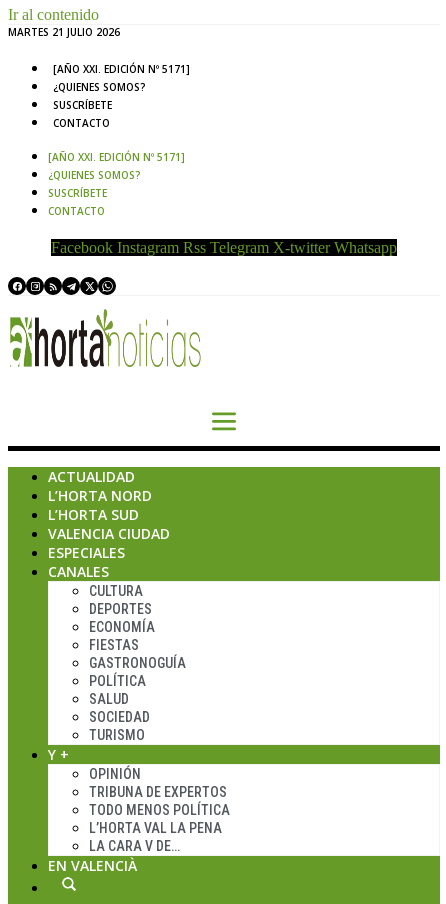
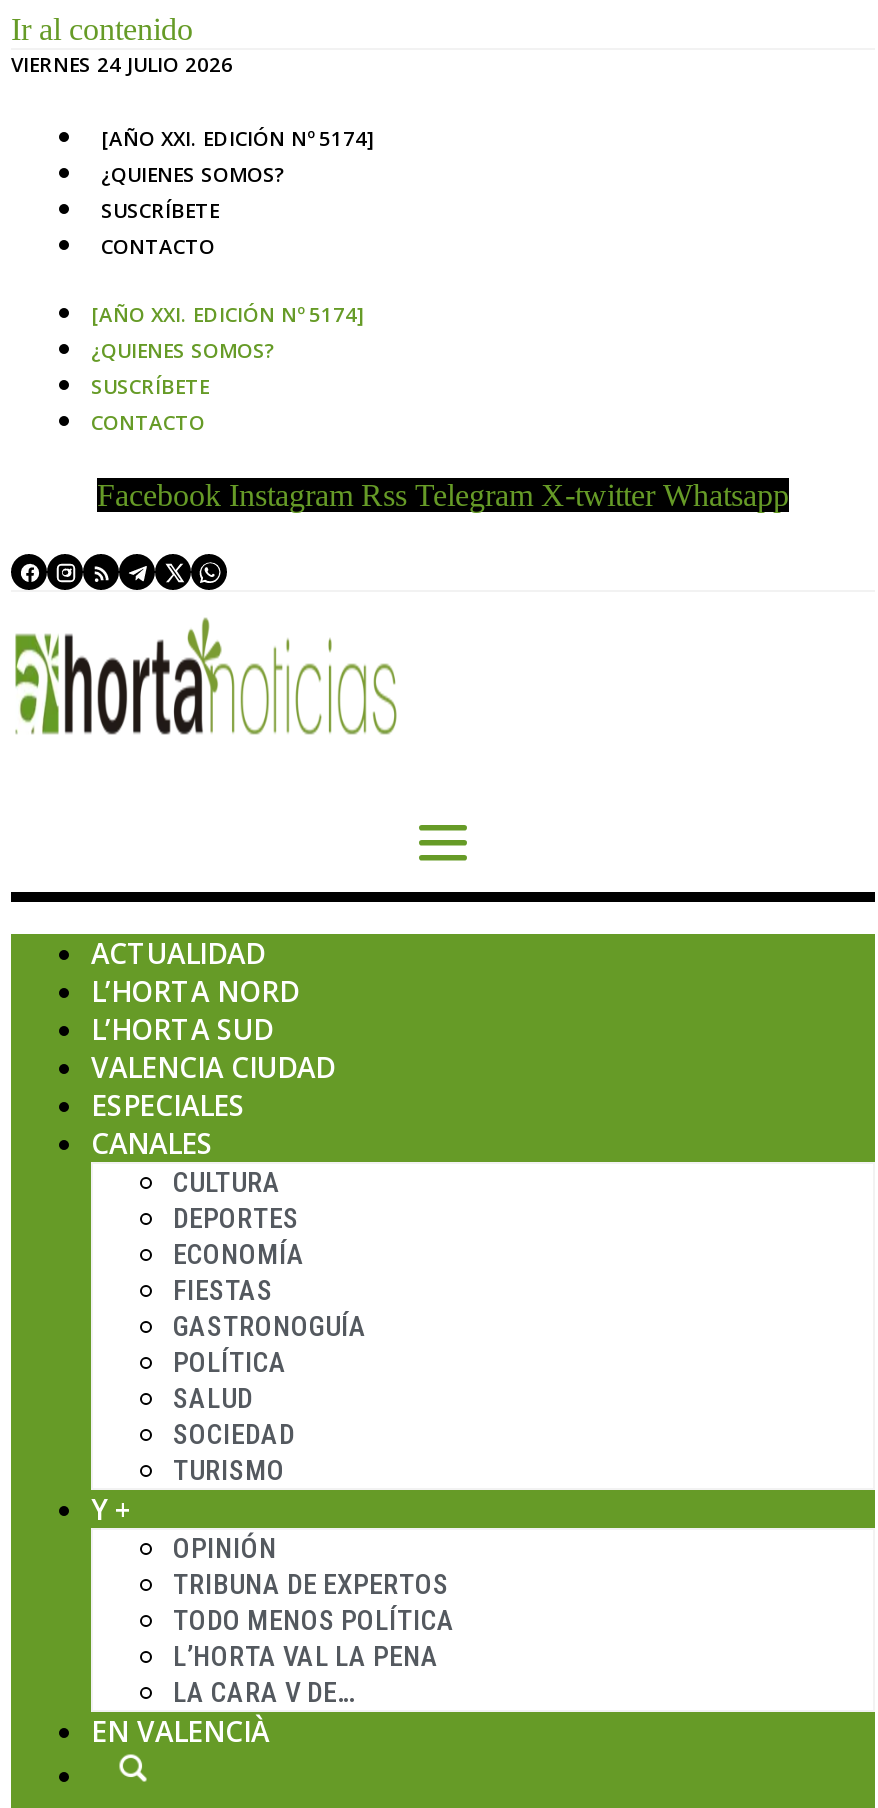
- MARTES 21 JULIO 2026
+ VIERNES 24 JULIO 2026

- [AÑO XXI. EDICIÓN Nº 5171]
+ [AÑO XXI. EDICIÓN Nº 5174]

- [AÑO XXI. EDICIÓN Nº 5171]
+ [AÑO XXI. EDICIÓN Nº 5174]
